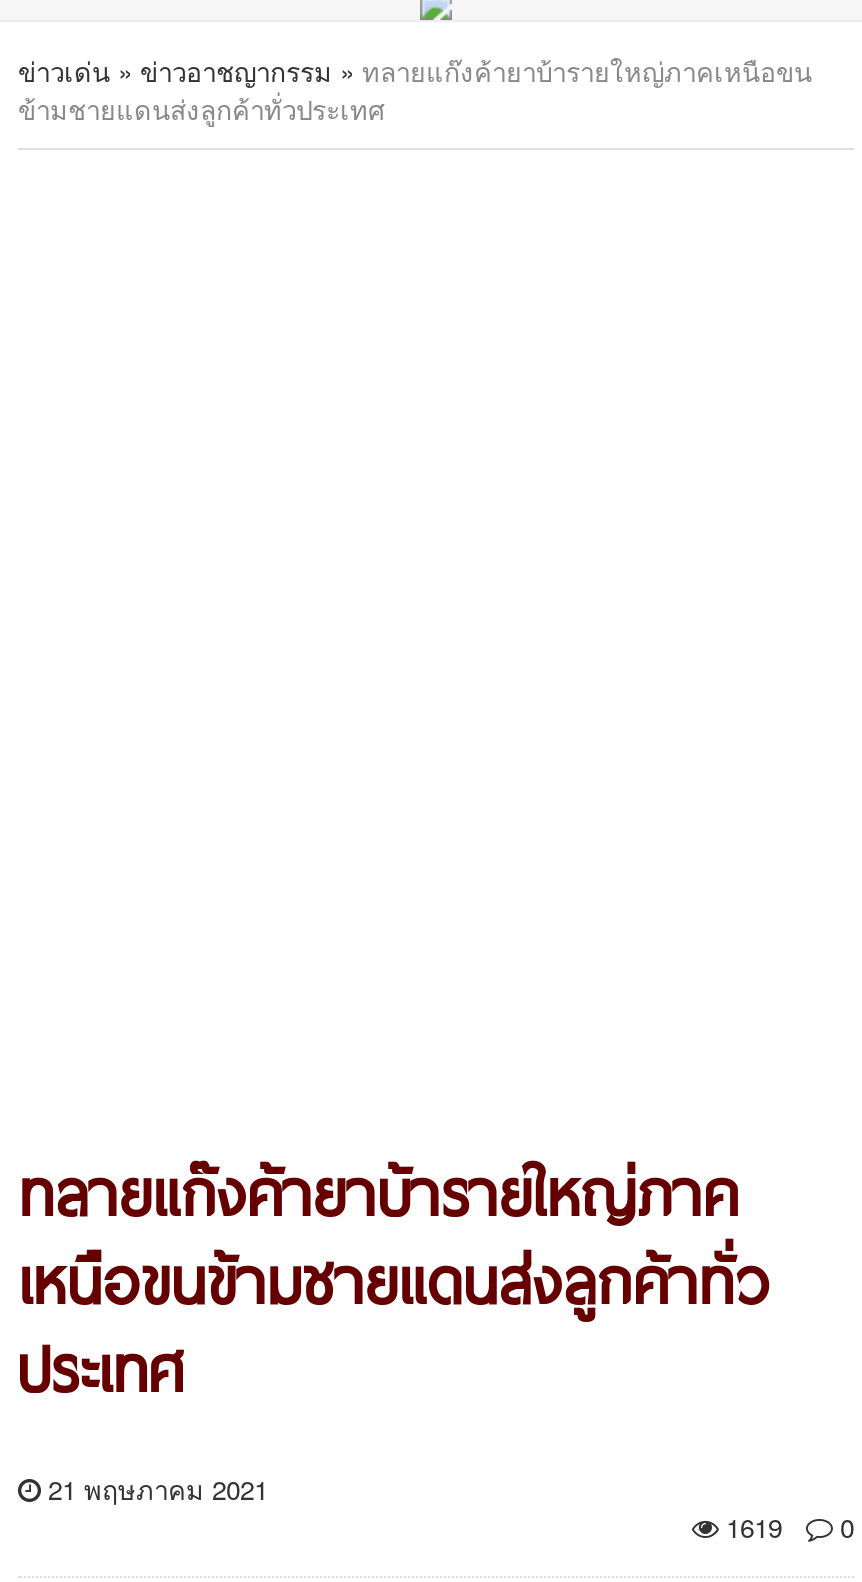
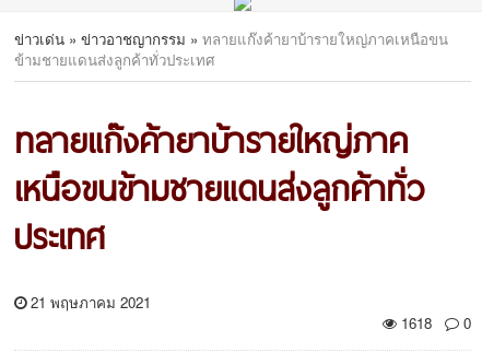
- 1619 0
+ 1618 0
